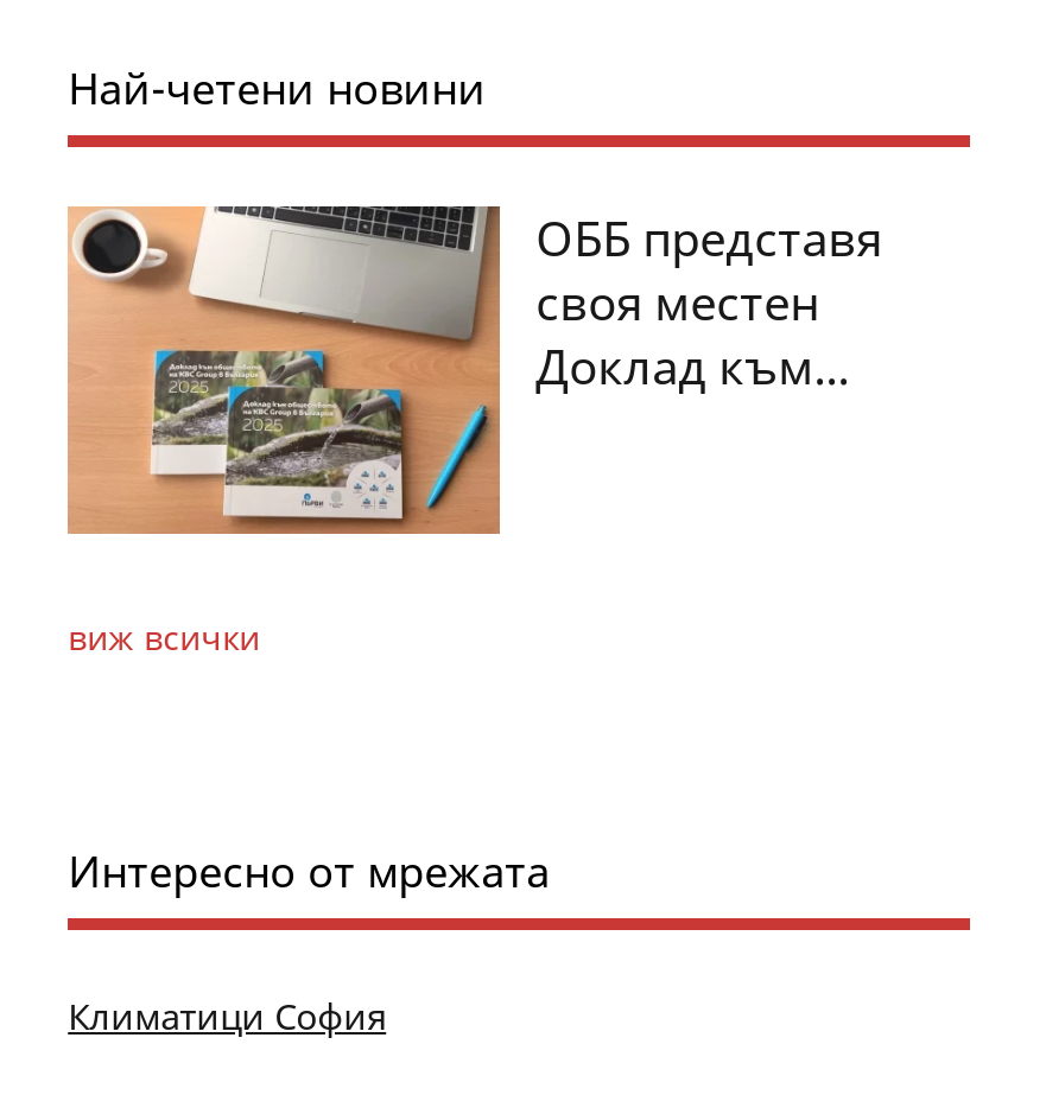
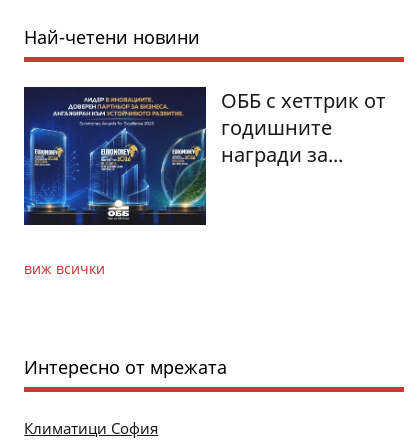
- [image]
- ОББ представя
- своя местен
- Доклад към...
+ [image]
+ ОББ с хеттрик от
+ годишните
+ награди за...
